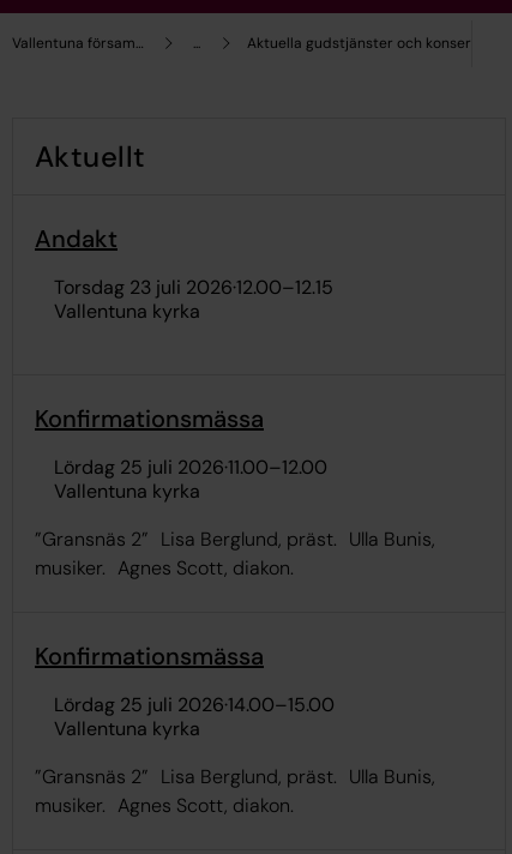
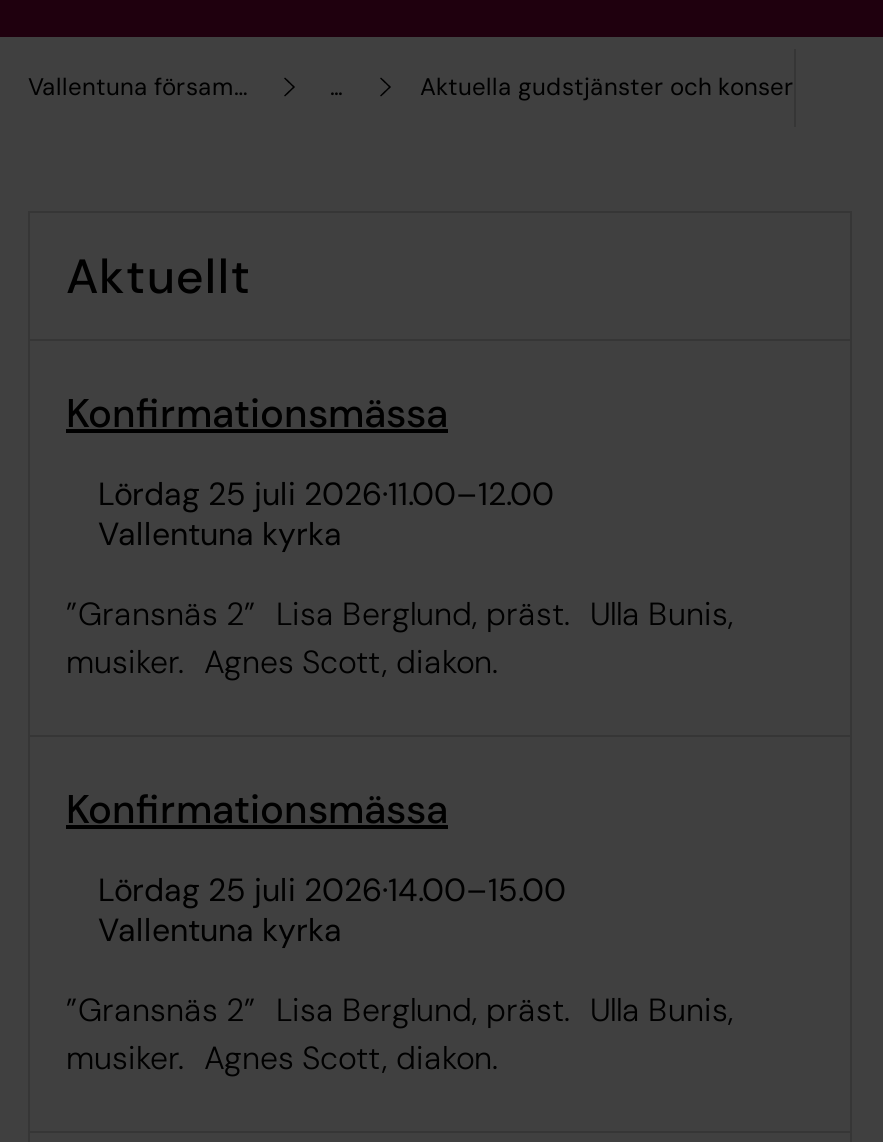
- Andakt
- torsdag 23 juli 2026·12.00–12.15
- Vallentuna kyrka
